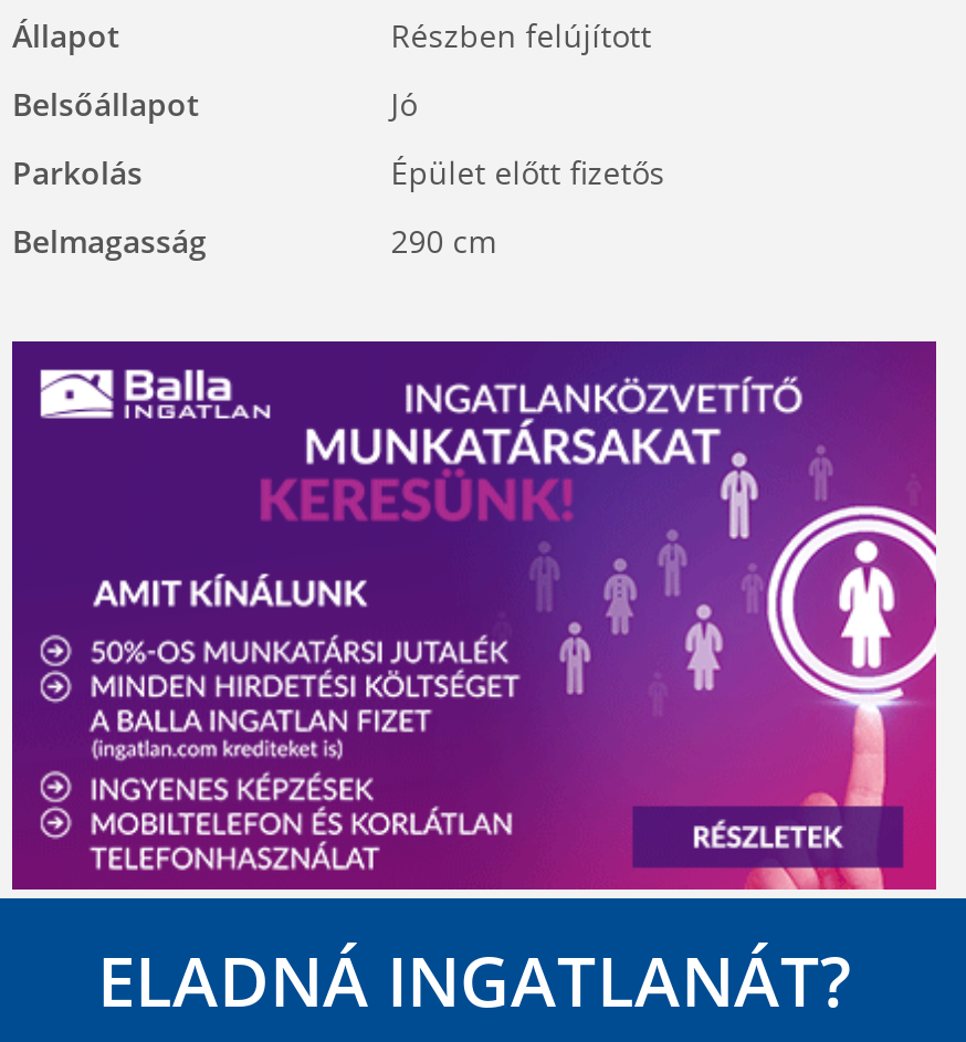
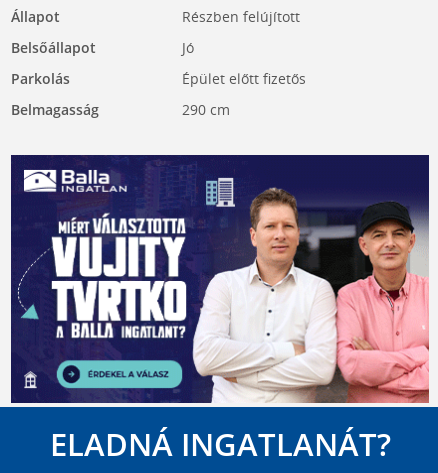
- [image]
+ [image]
